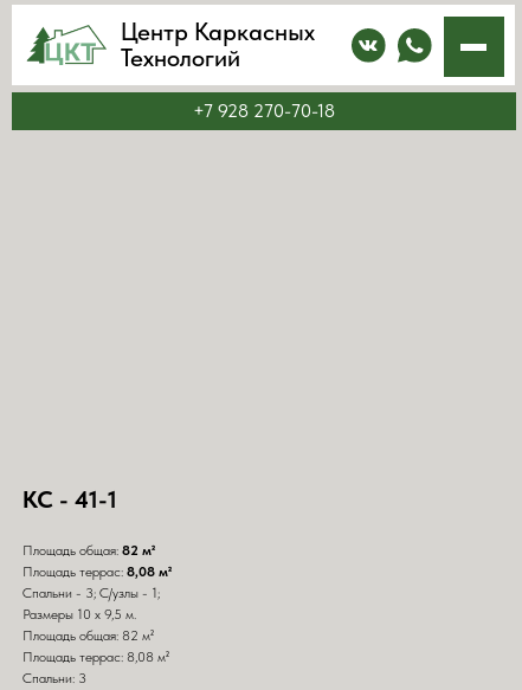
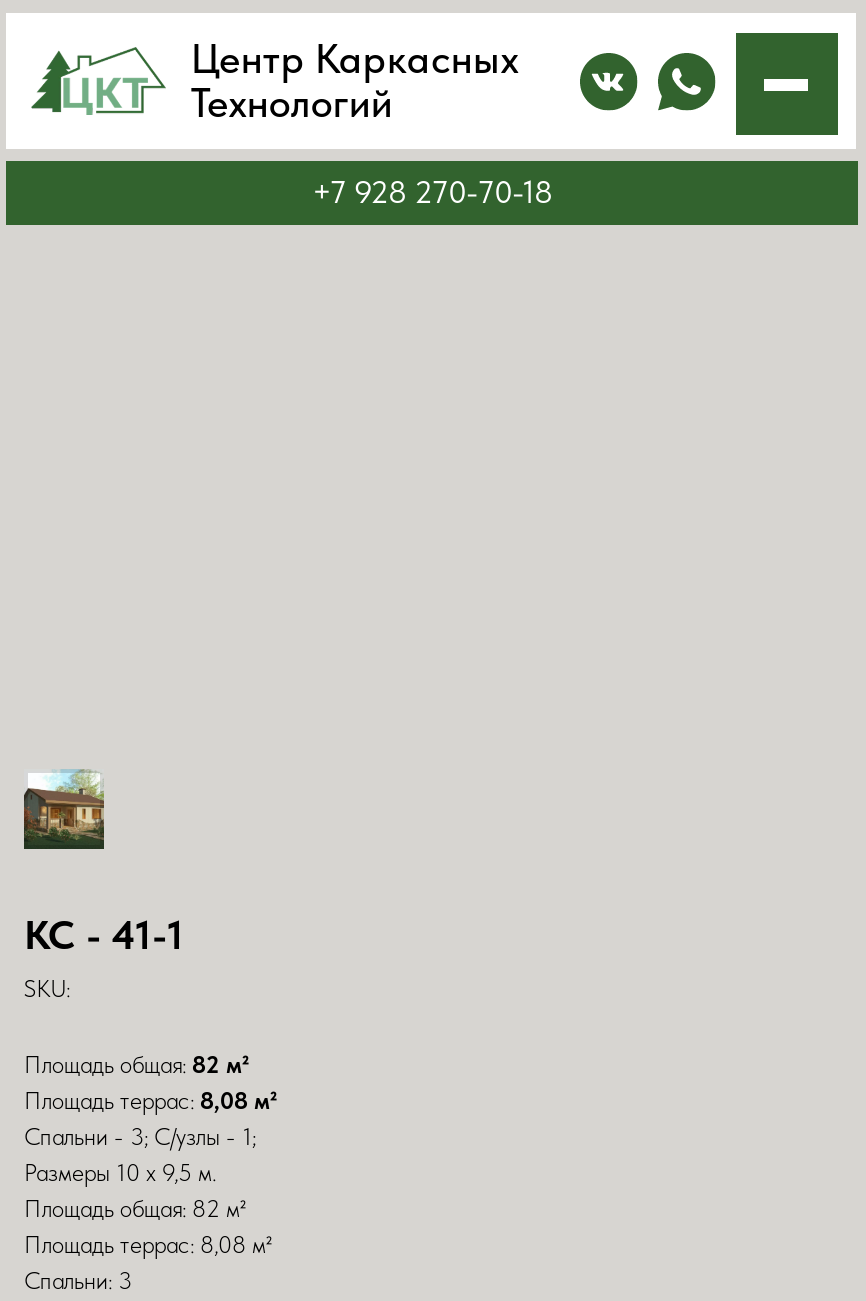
+ [image]

+ SKU:
